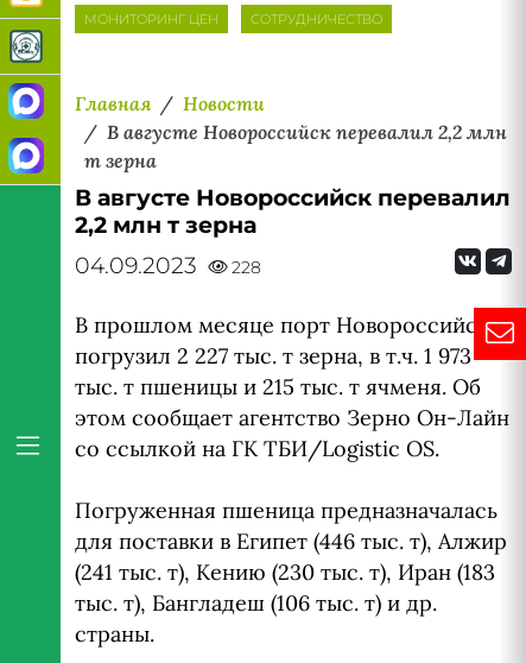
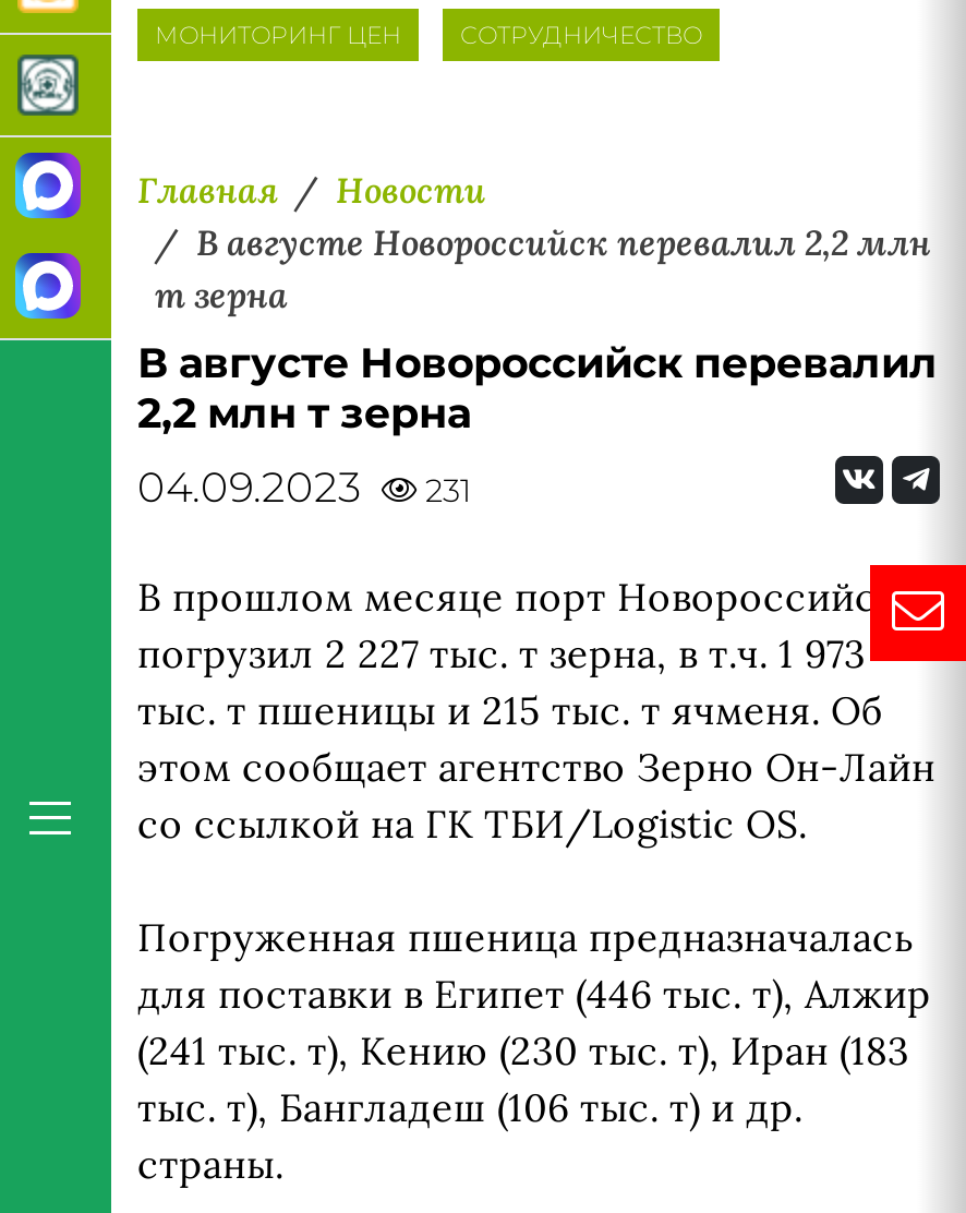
- 04.09.2023 228
+ 04.09.2023 231
